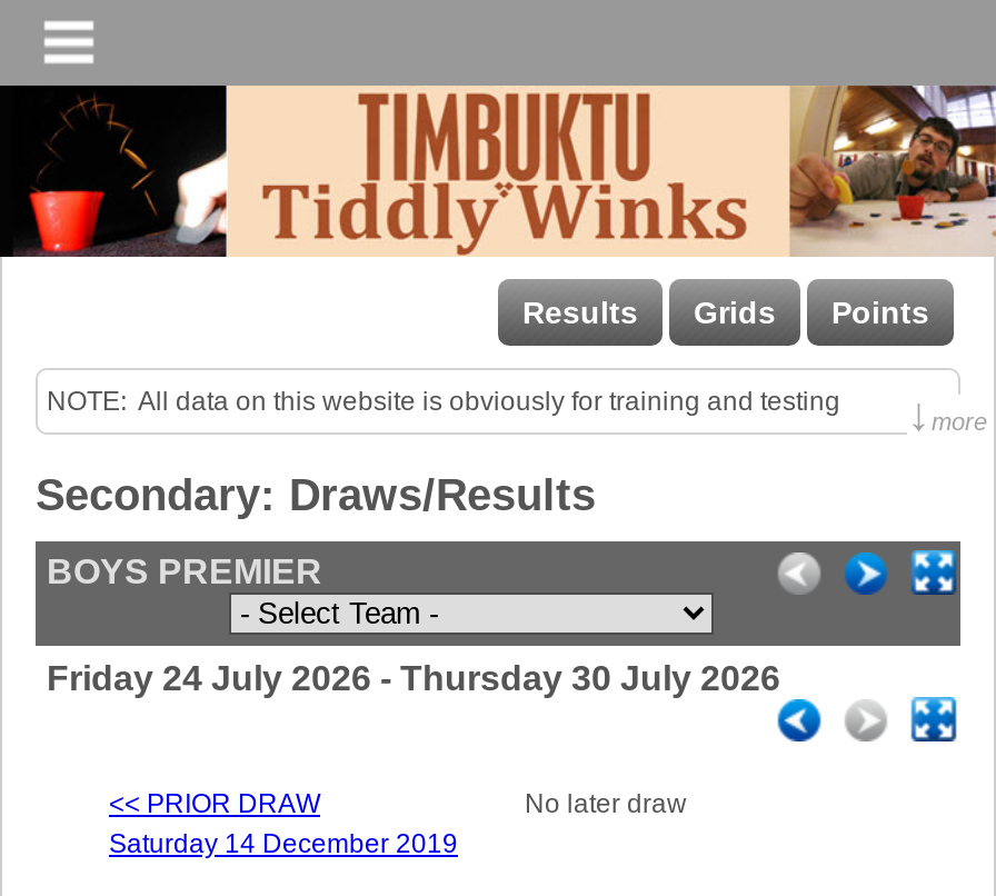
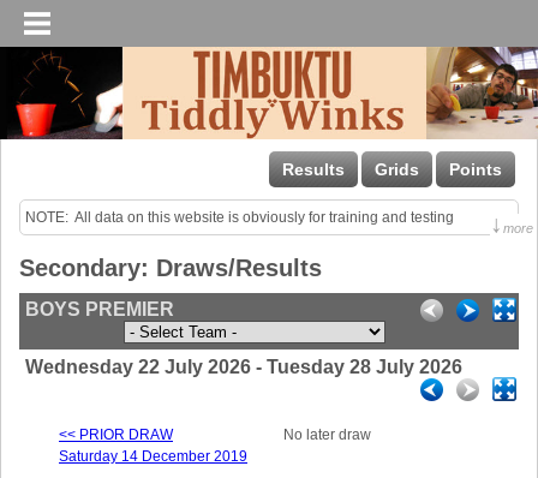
- Friday 24 July 2026 - Thursday 30 July 2026
+ Wednesday 22 July 2026 - Tuesday 28 July 2026
